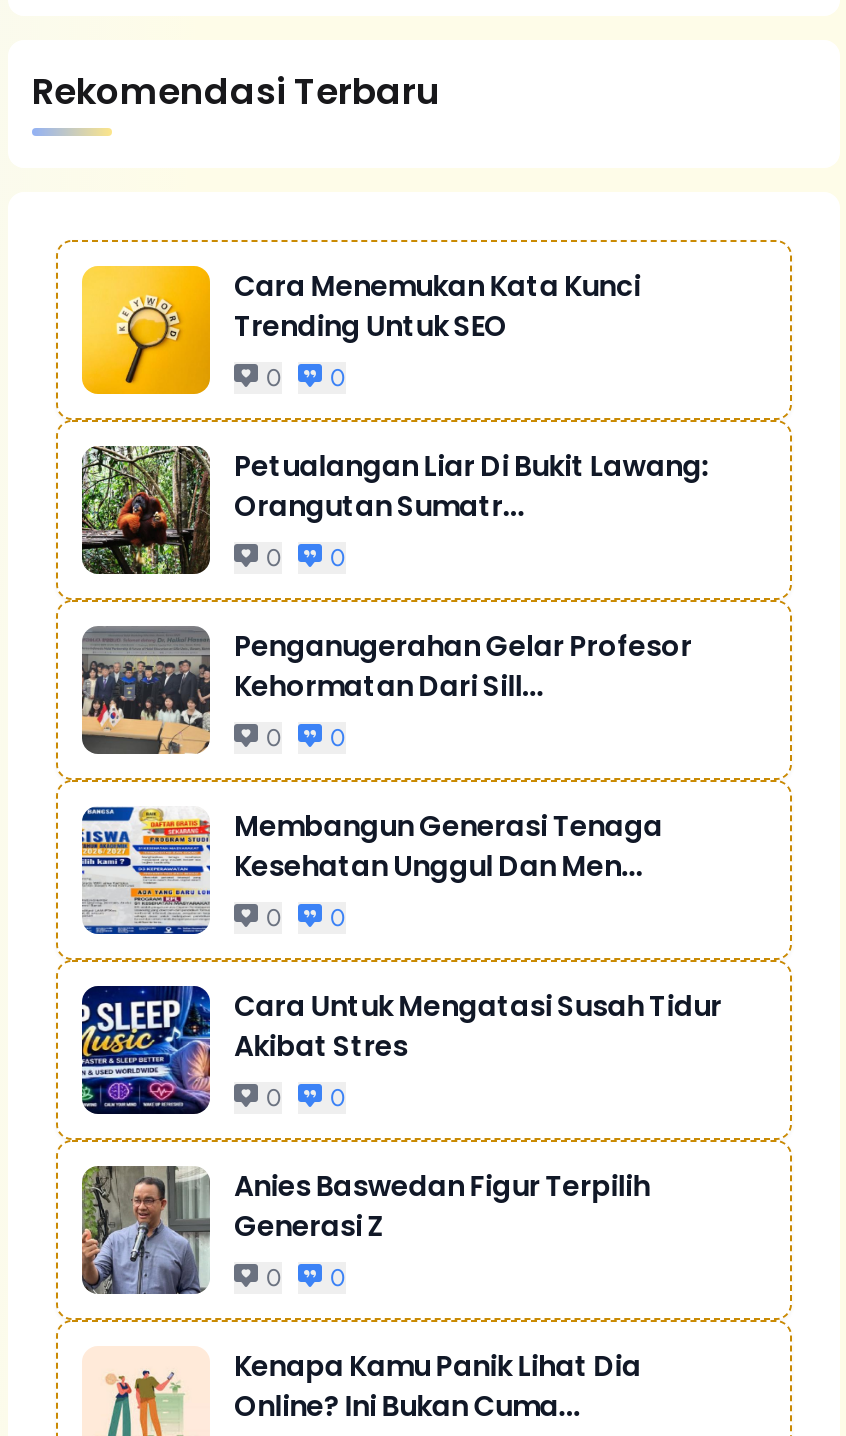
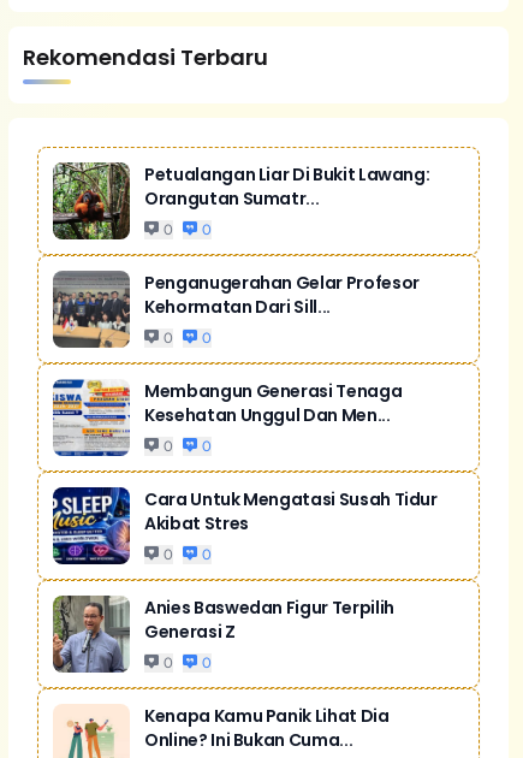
- [image]
- Cara Menemukan Kata Kunci
- Trending Untuk SEO
- 0
- 0
